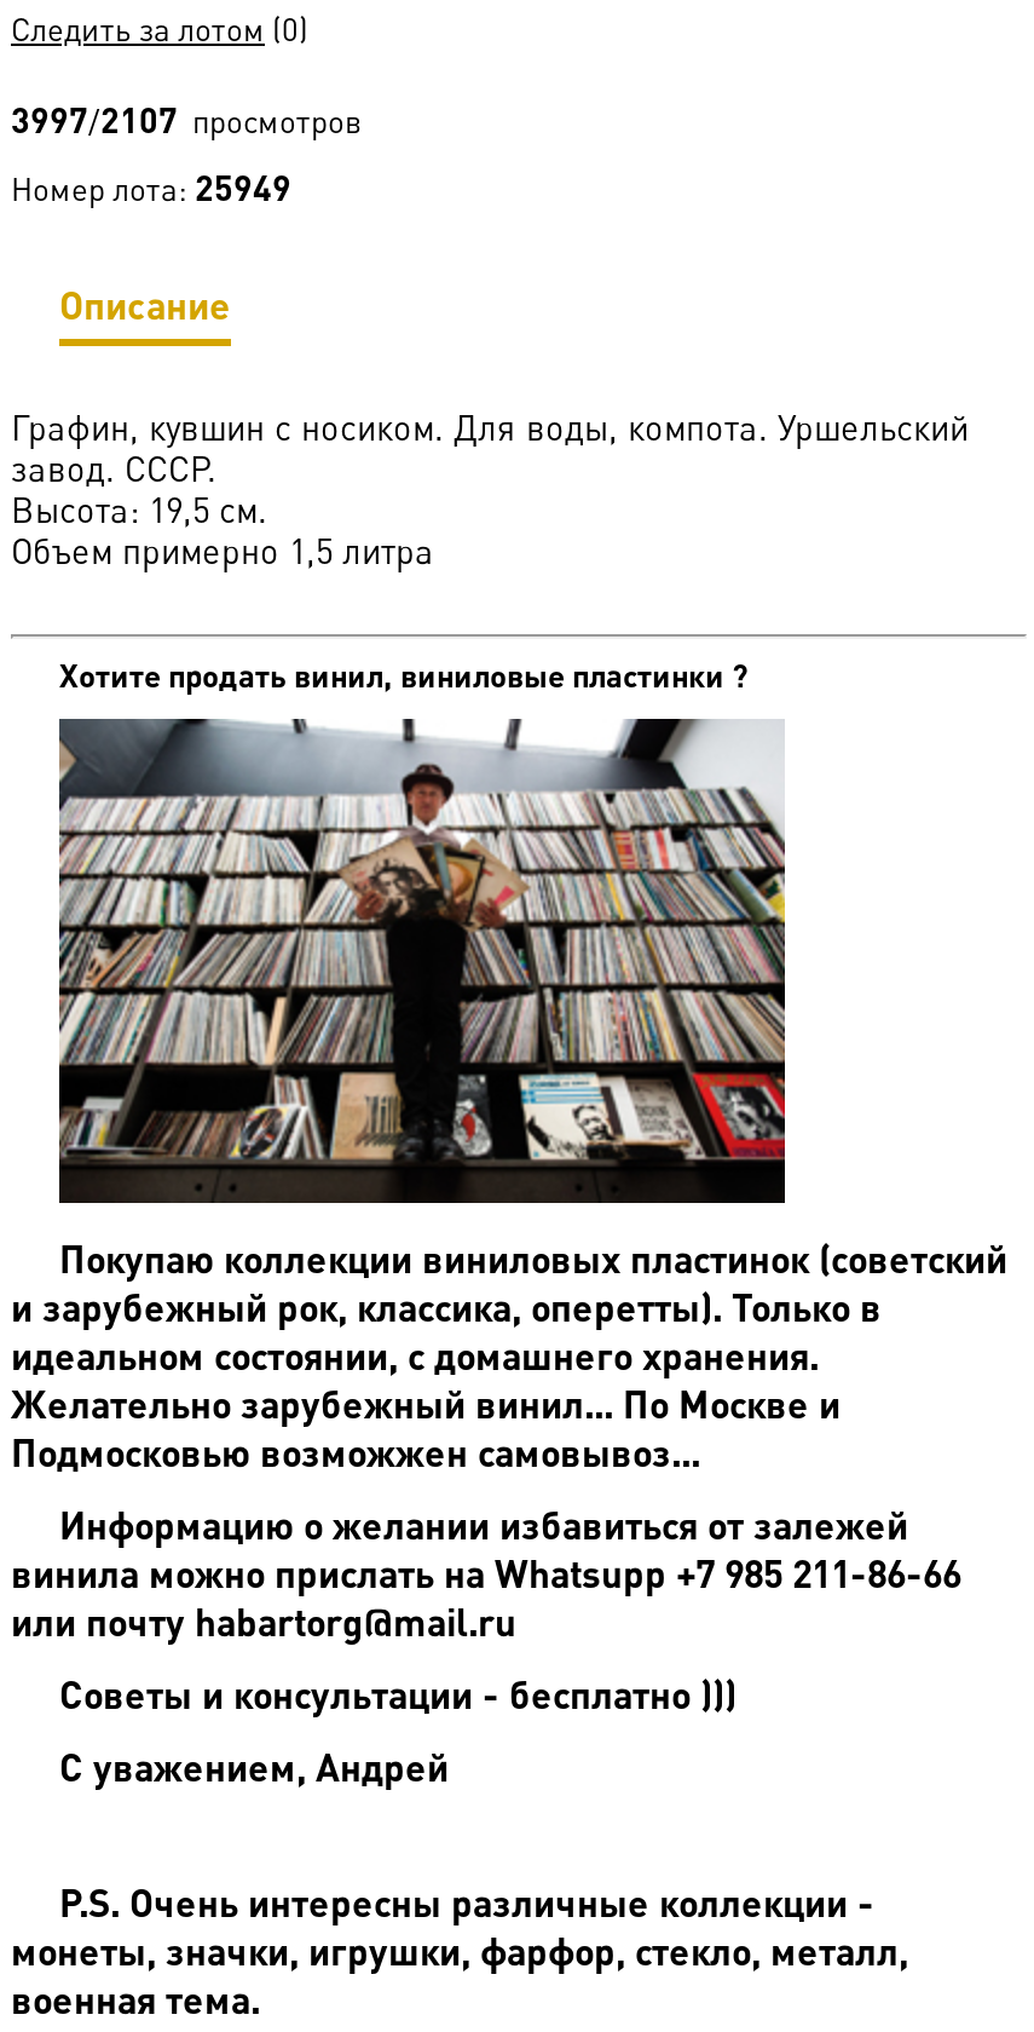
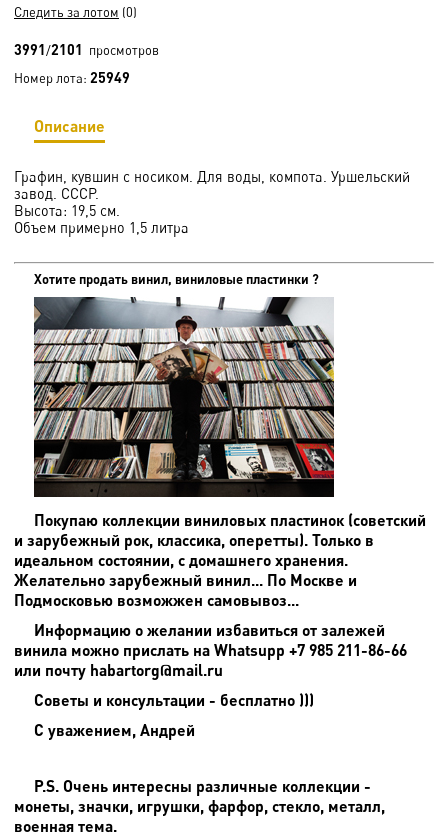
- 3997/2107 просмотров
+ 3991/2101 просмотров
